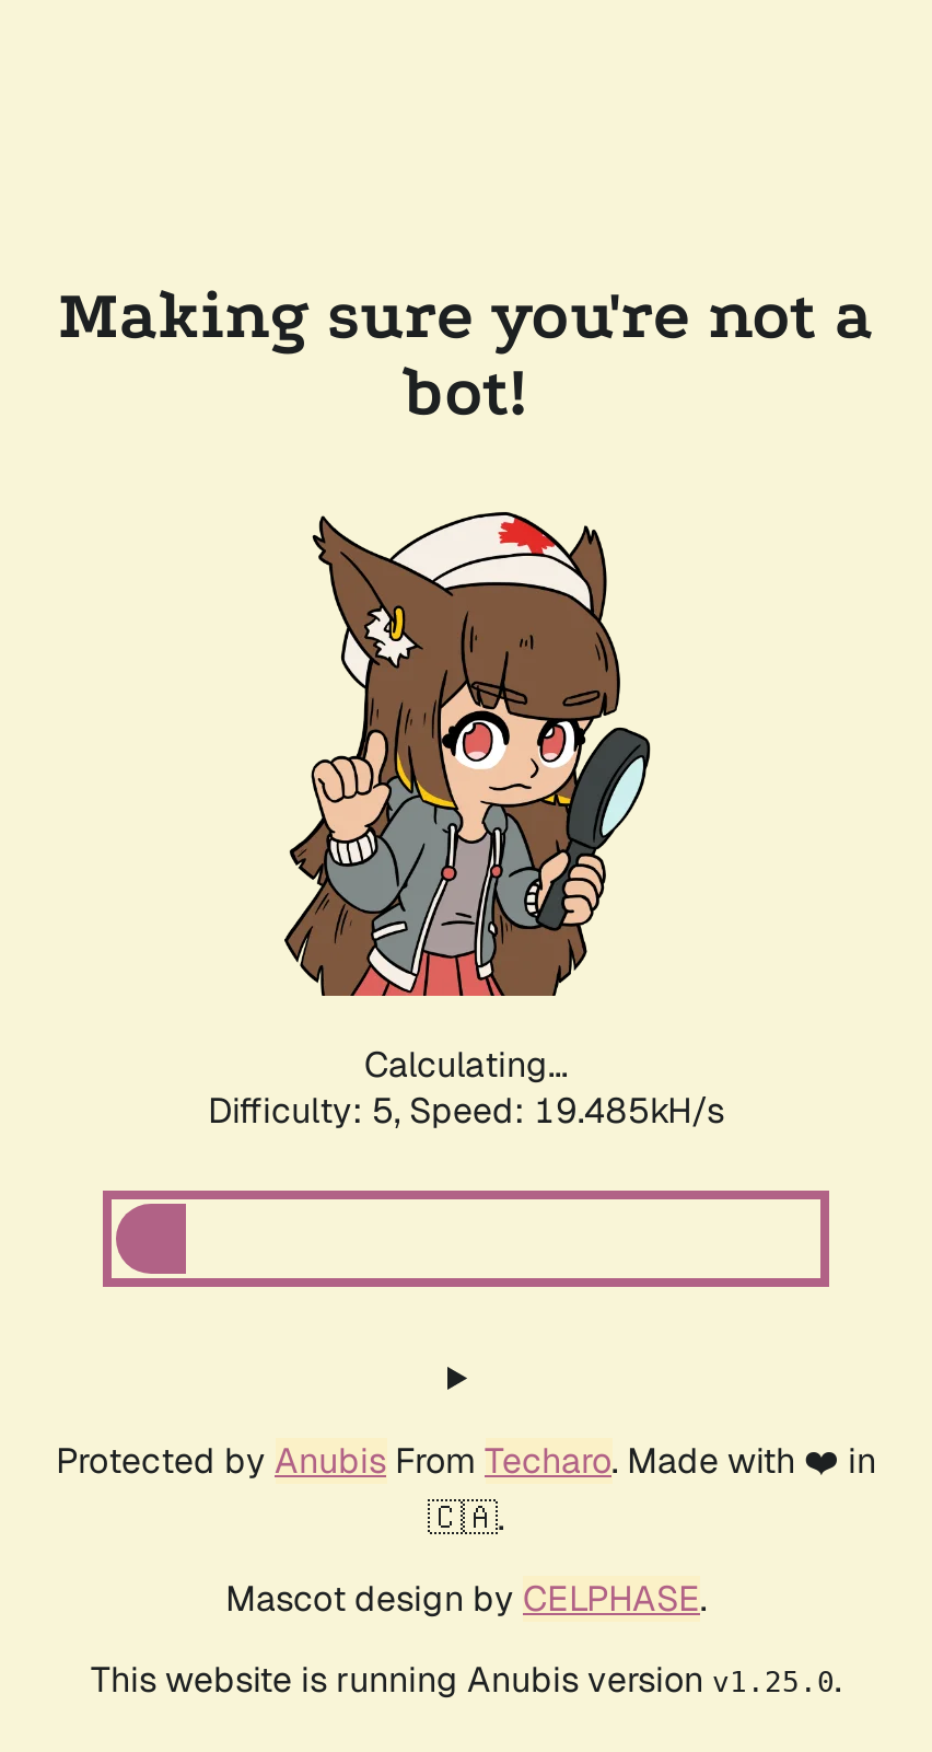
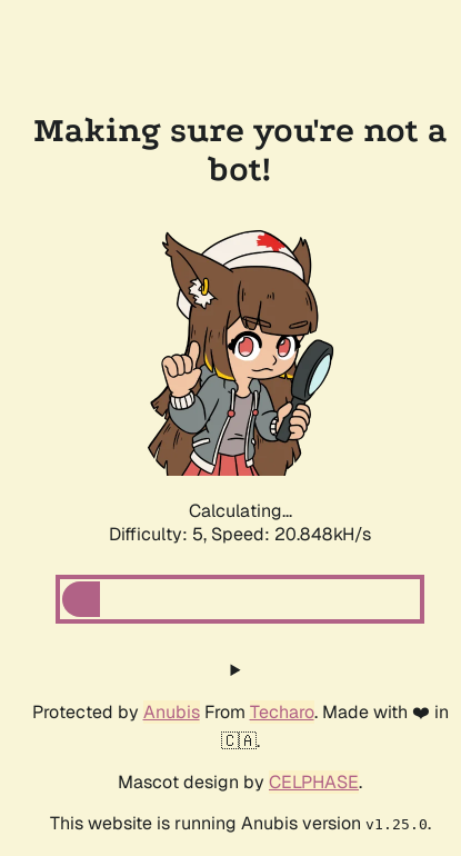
- Difficulty: 5, Speed: 19.485kH/s
+ Difficulty: 5, Speed: 20.848kH/s
